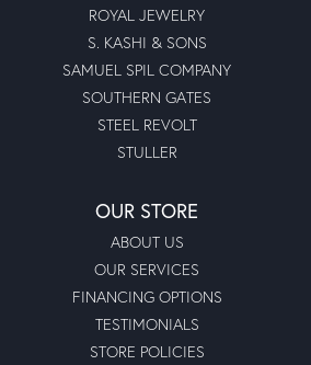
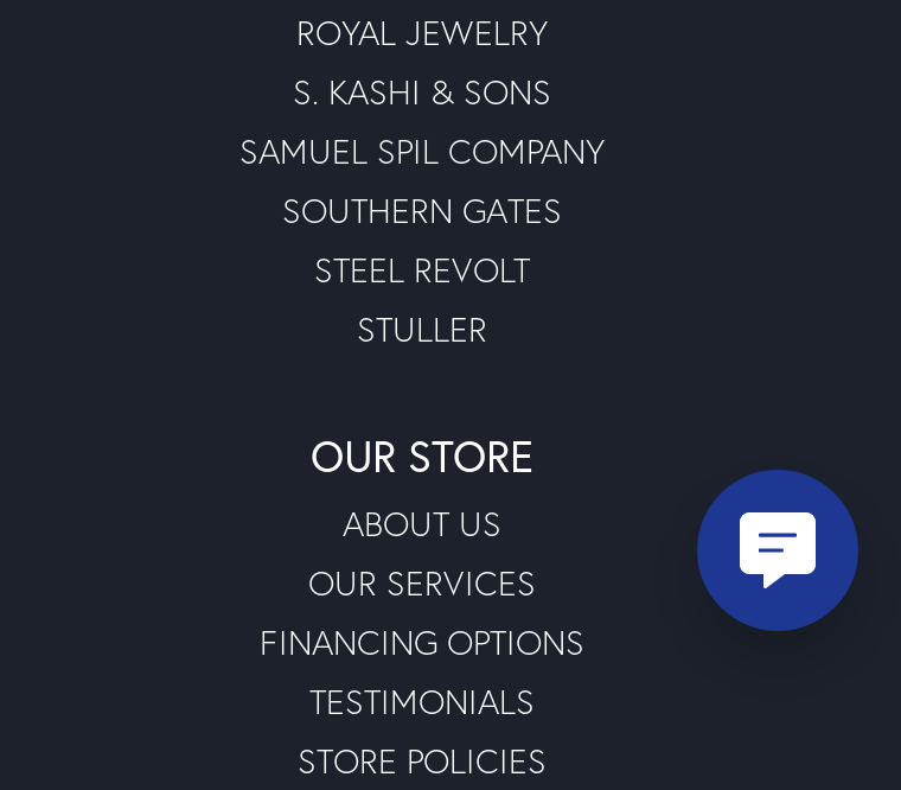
+ [image]
